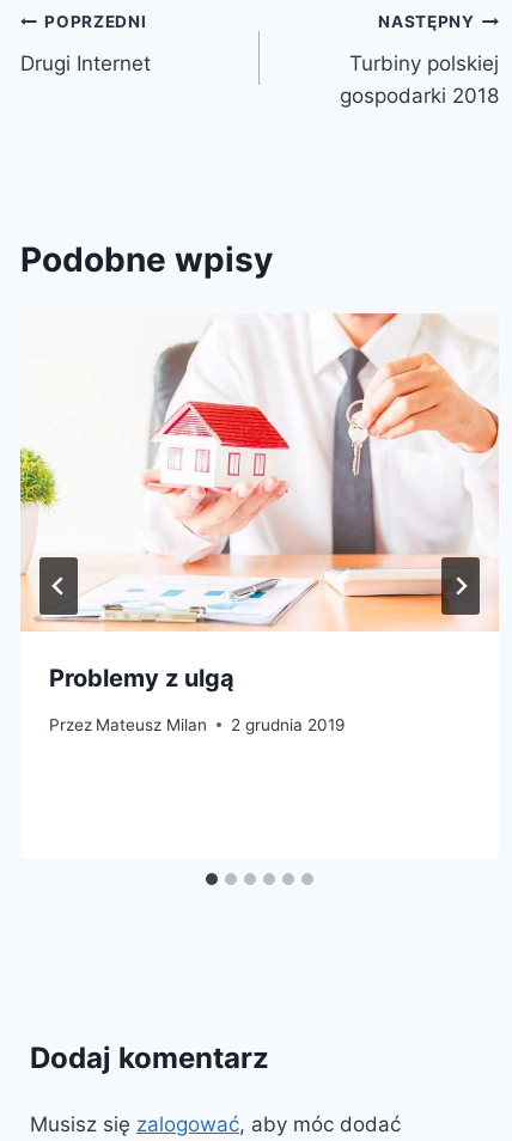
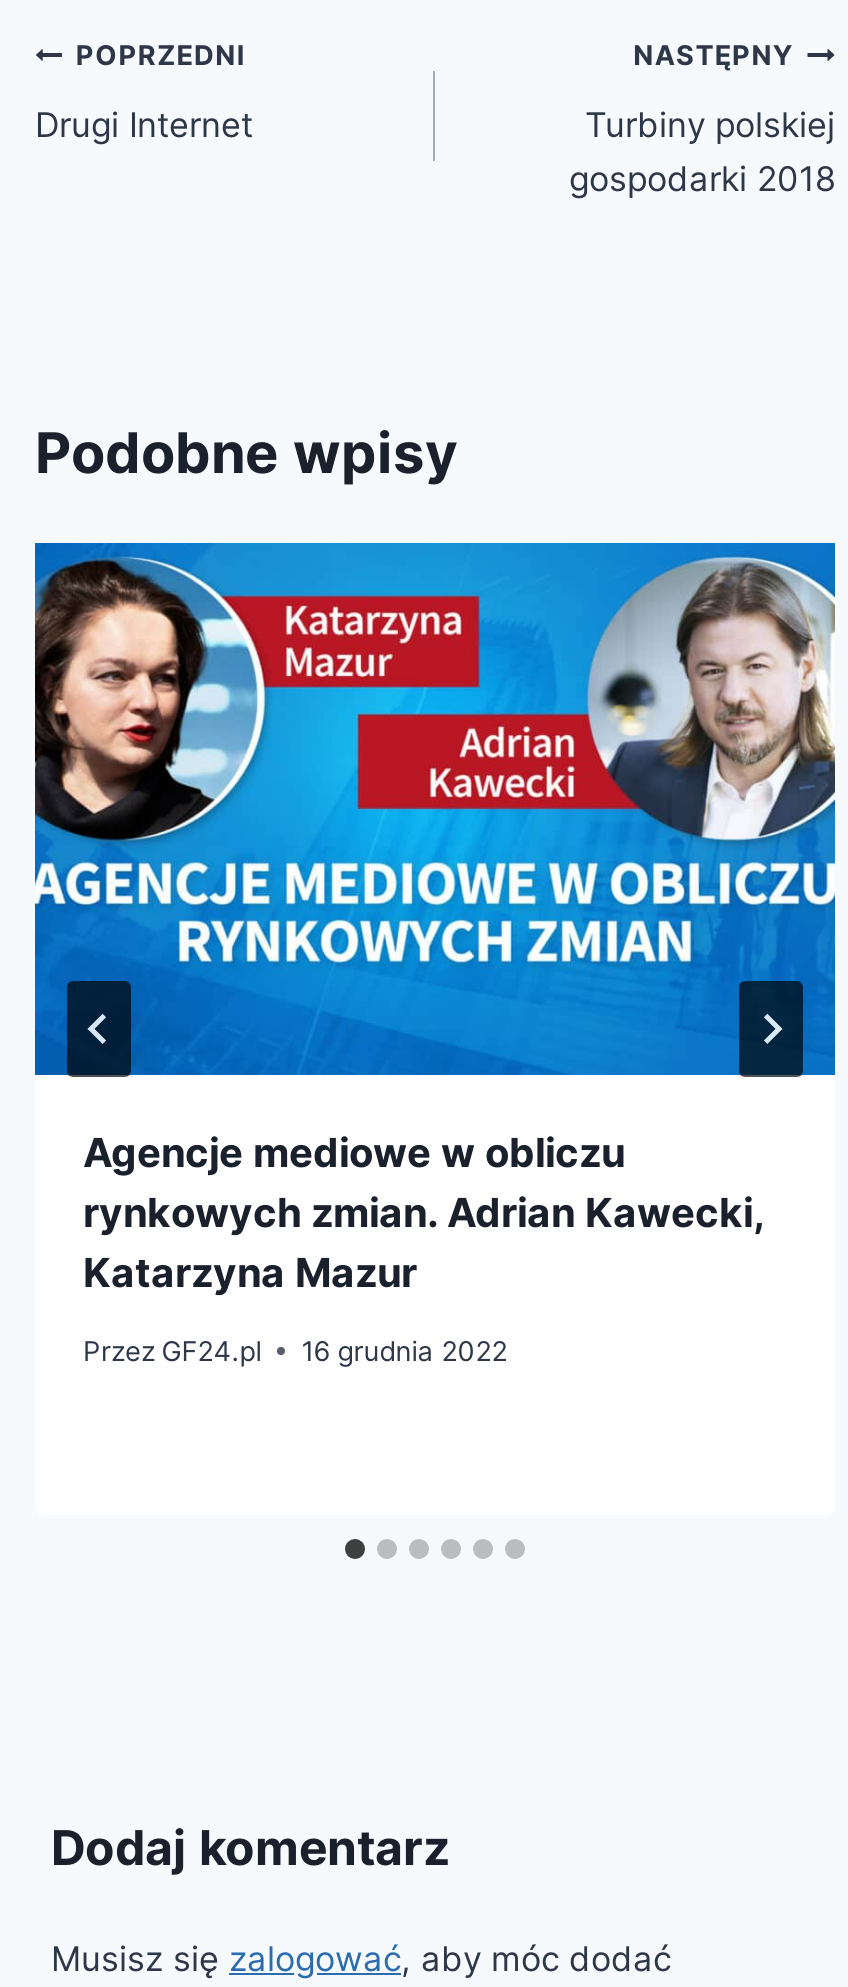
- [image]
- Problemy z ulgą
+ [image]
+ Agencje mediowe w obliczu
+ rynkowych zmian. Adrian Kawecki,
+ Katarzyna Mazur

- Przez Mateusz Milan
- 2 grudnia 2019
+ Przez GF24.pl
+ 16 grudnia 2022
